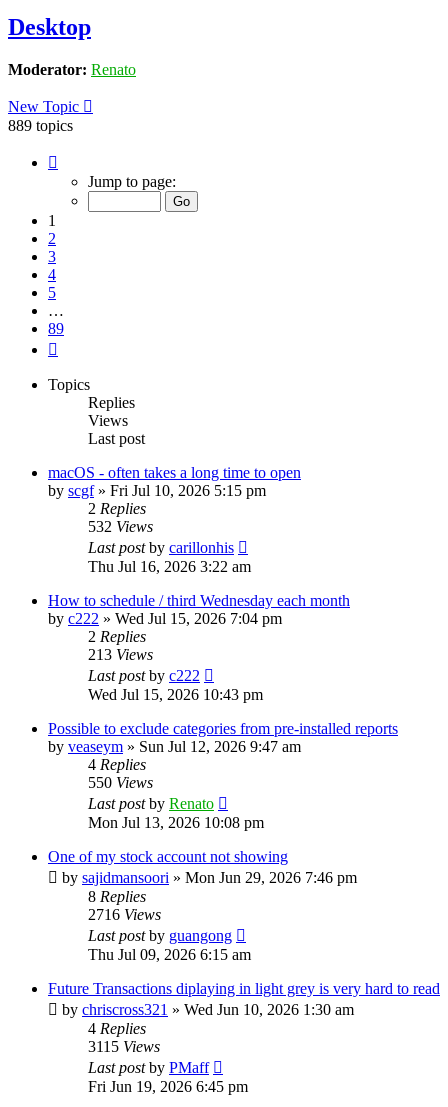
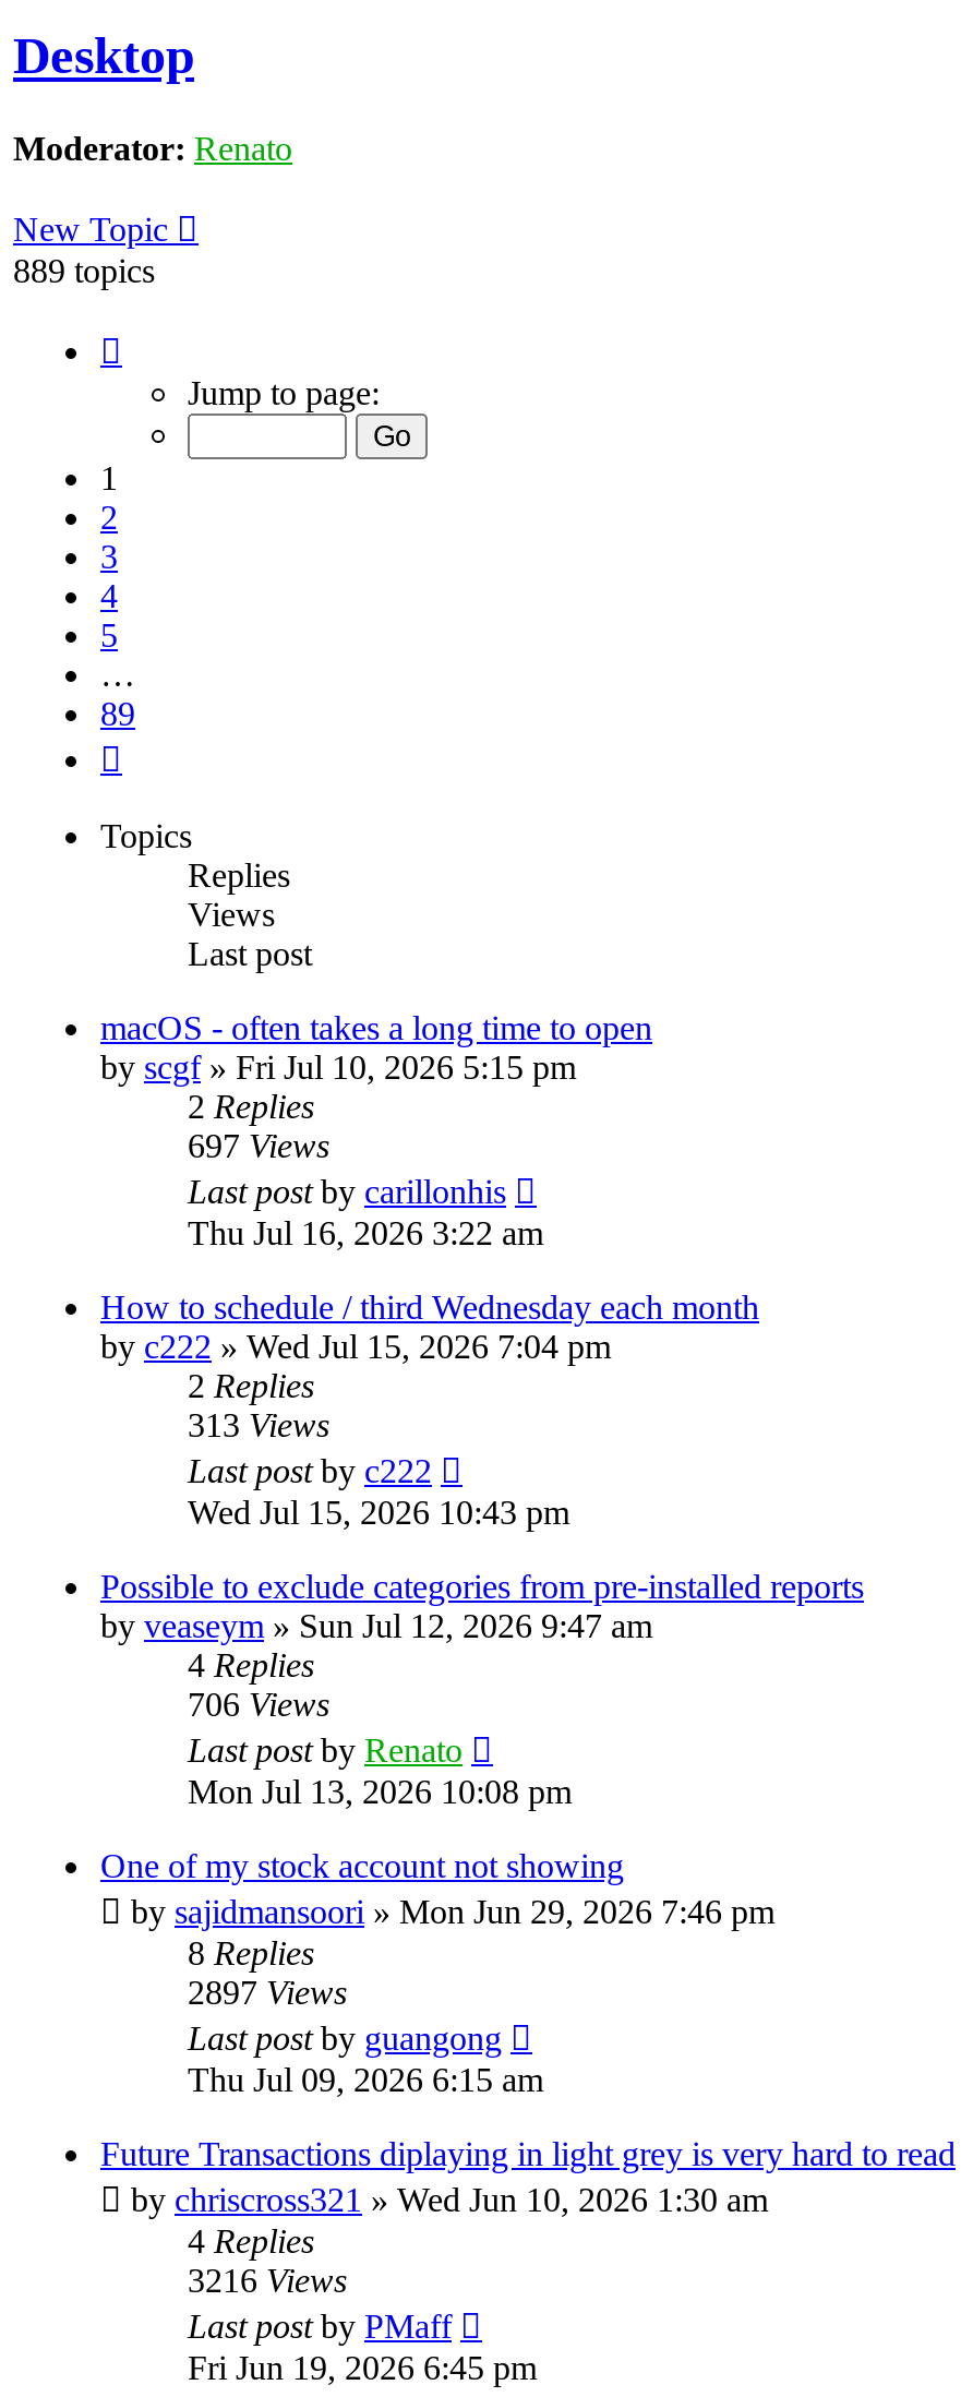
- 532 Views
+ 697 Views

- 213 Views
+ 313 Views

- 550 Views
+ 706 Views

- 2716 Views
+ 2897 Views

- 3115 Views
+ 3216 Views
